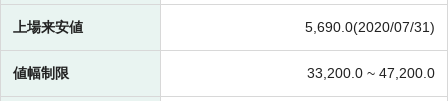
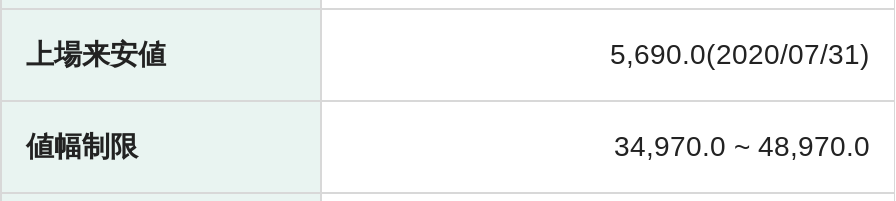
- 33,200.0 ~ 47,200.0
+ 34,970.0 ~ 48,970.0
